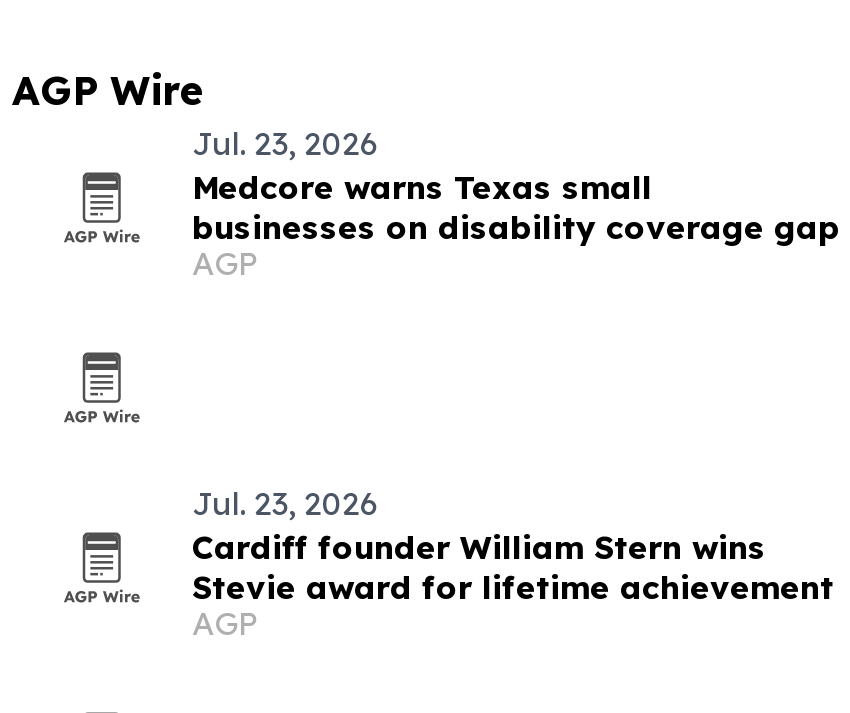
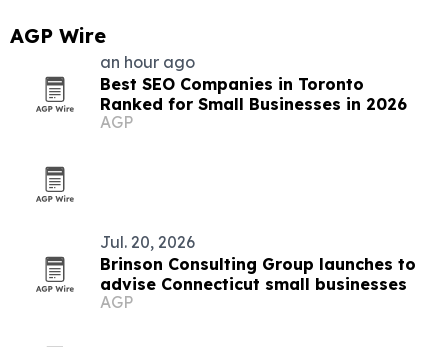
- Jul. 23, 2026
- Medcore warns Texas small
- businesses on disability coverage gap
+ an hour ago
+ Best SEO Companies in Toronto
+ Ranked for Small Businesses in 2026

- Jul. 23, 2026
- Cardiff founder William Stern wins
- Stevie award for lifetime achievement
+ Jul. 20, 2026
+ Brinson Consulting Group launches to
+ advise Connecticut small businesses
